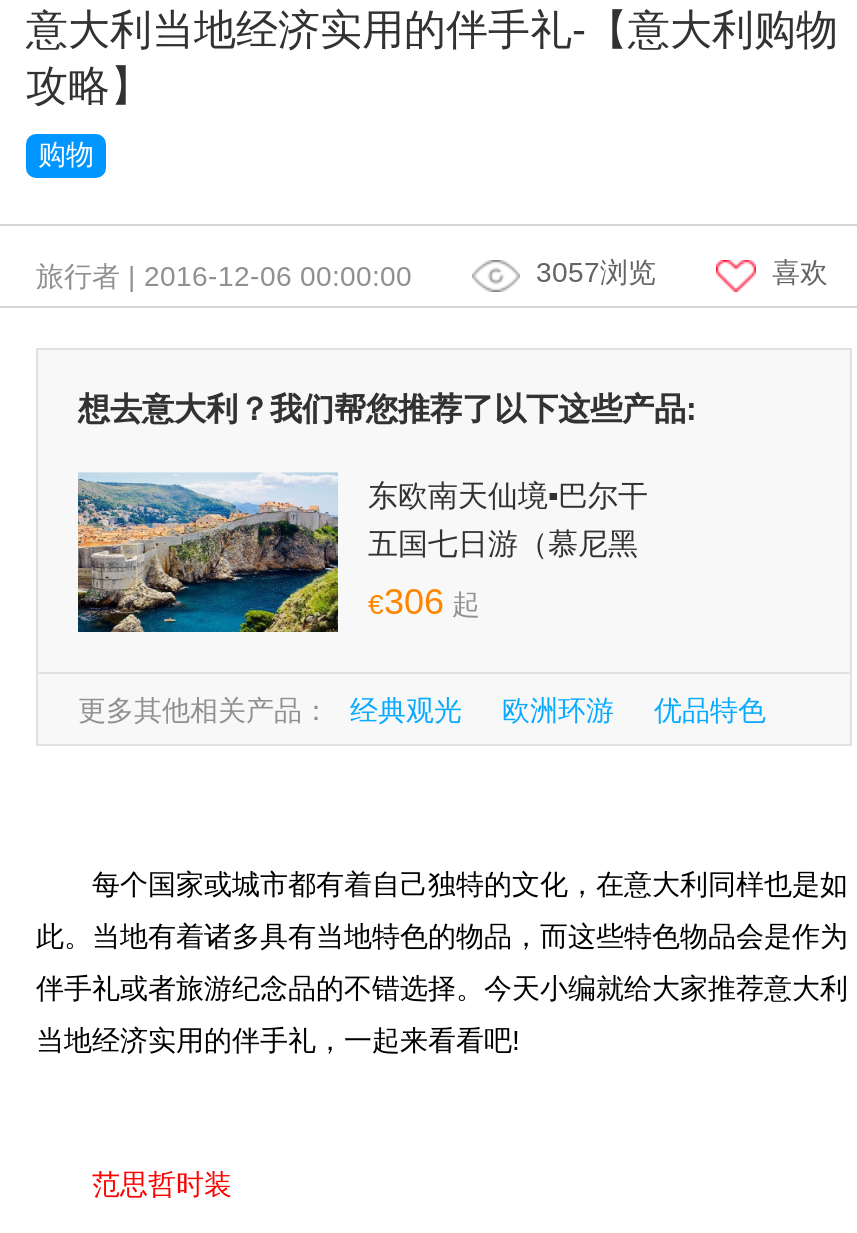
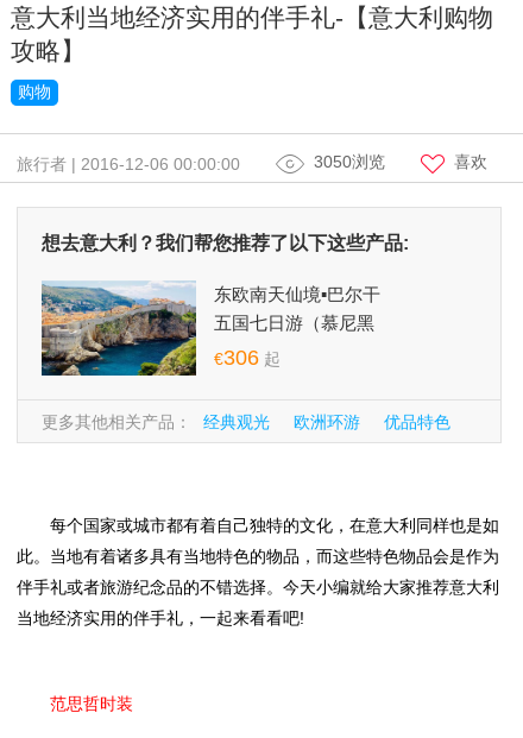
- 3057浏览
+ 3050浏览
